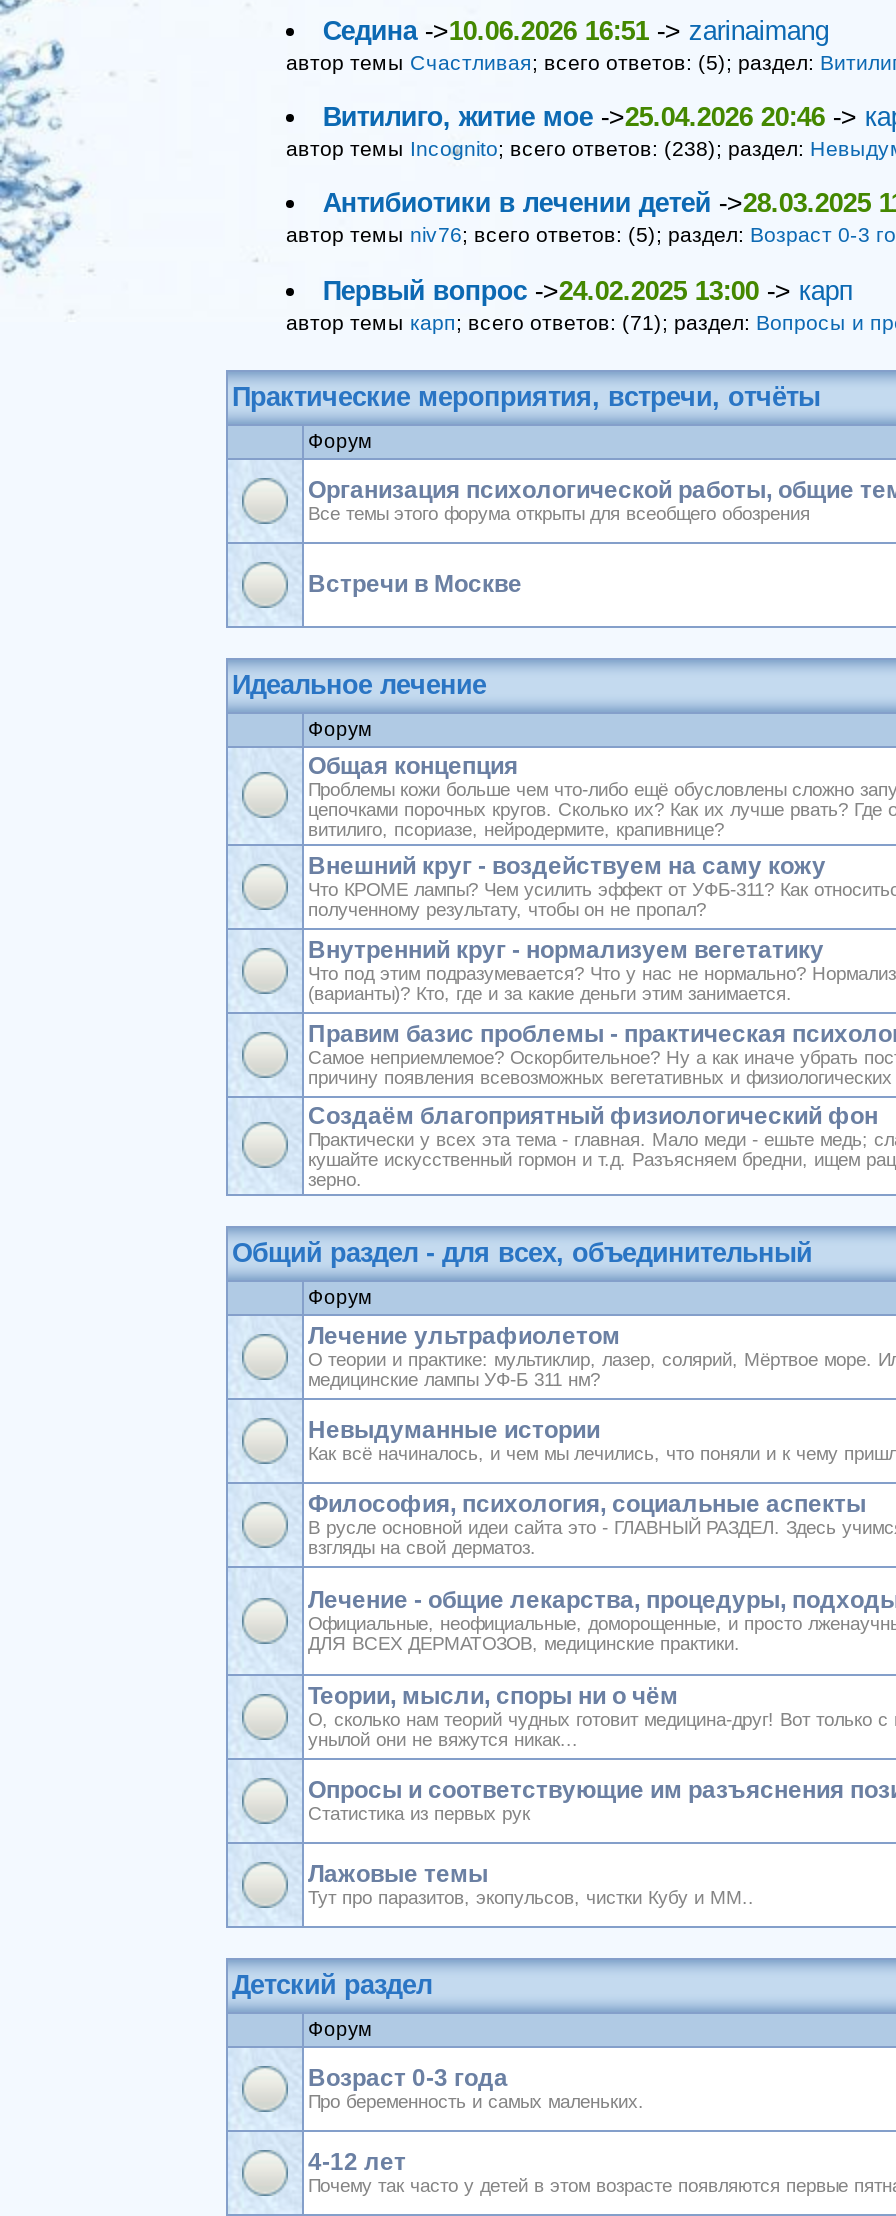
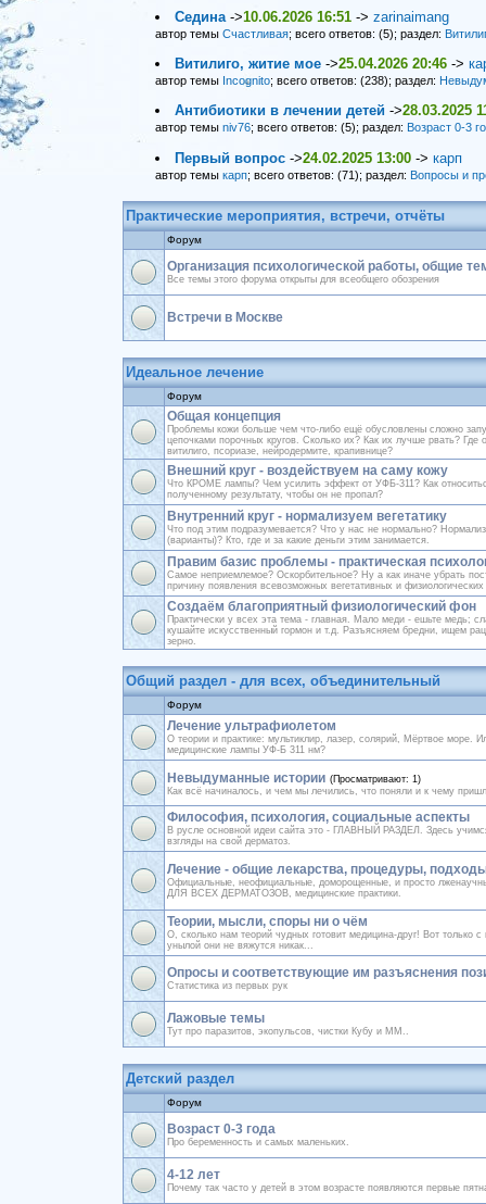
- Невыдуманные истории
+ Невыдуманные истории (Просматривают: 1)
